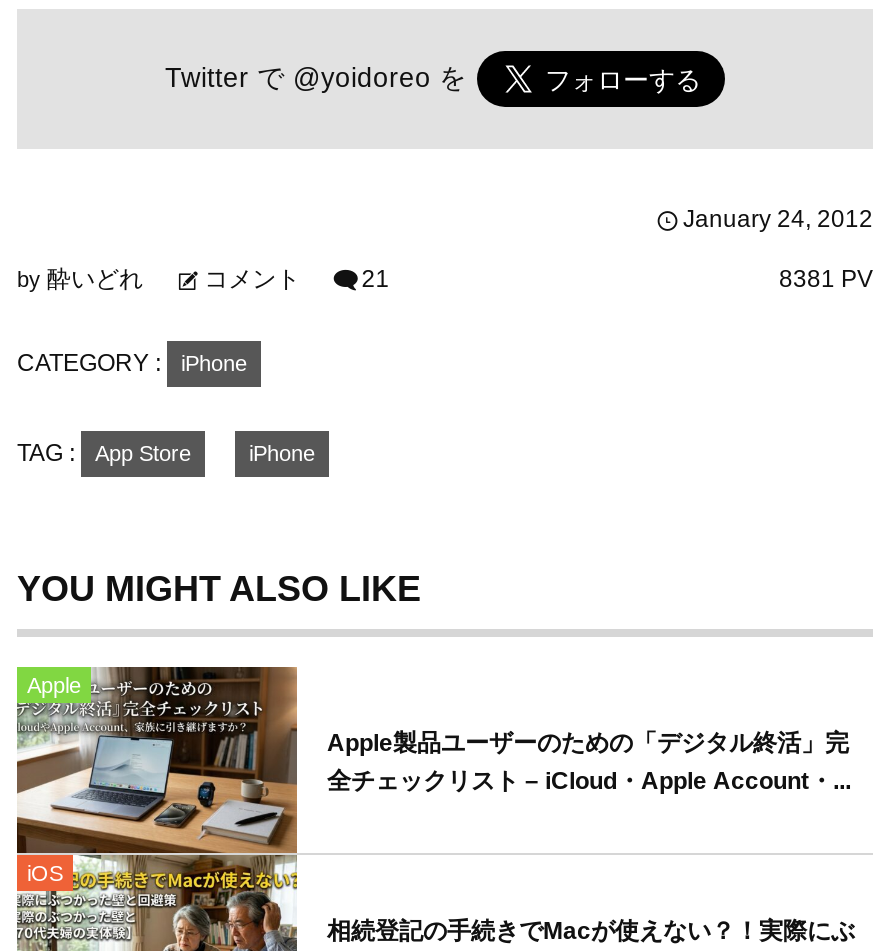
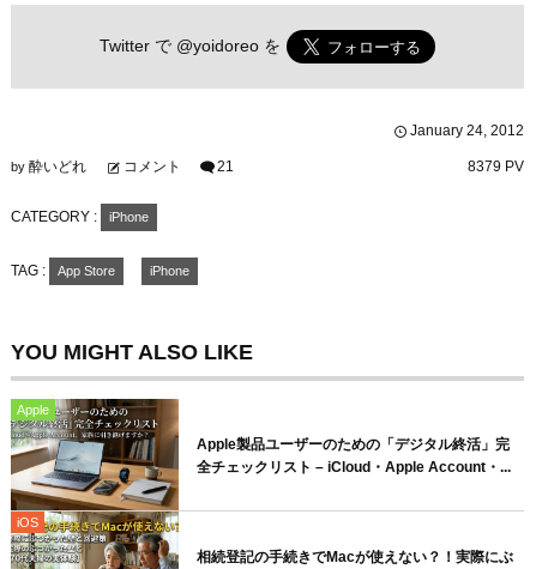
- 8381 PV
+ 8379 PV
